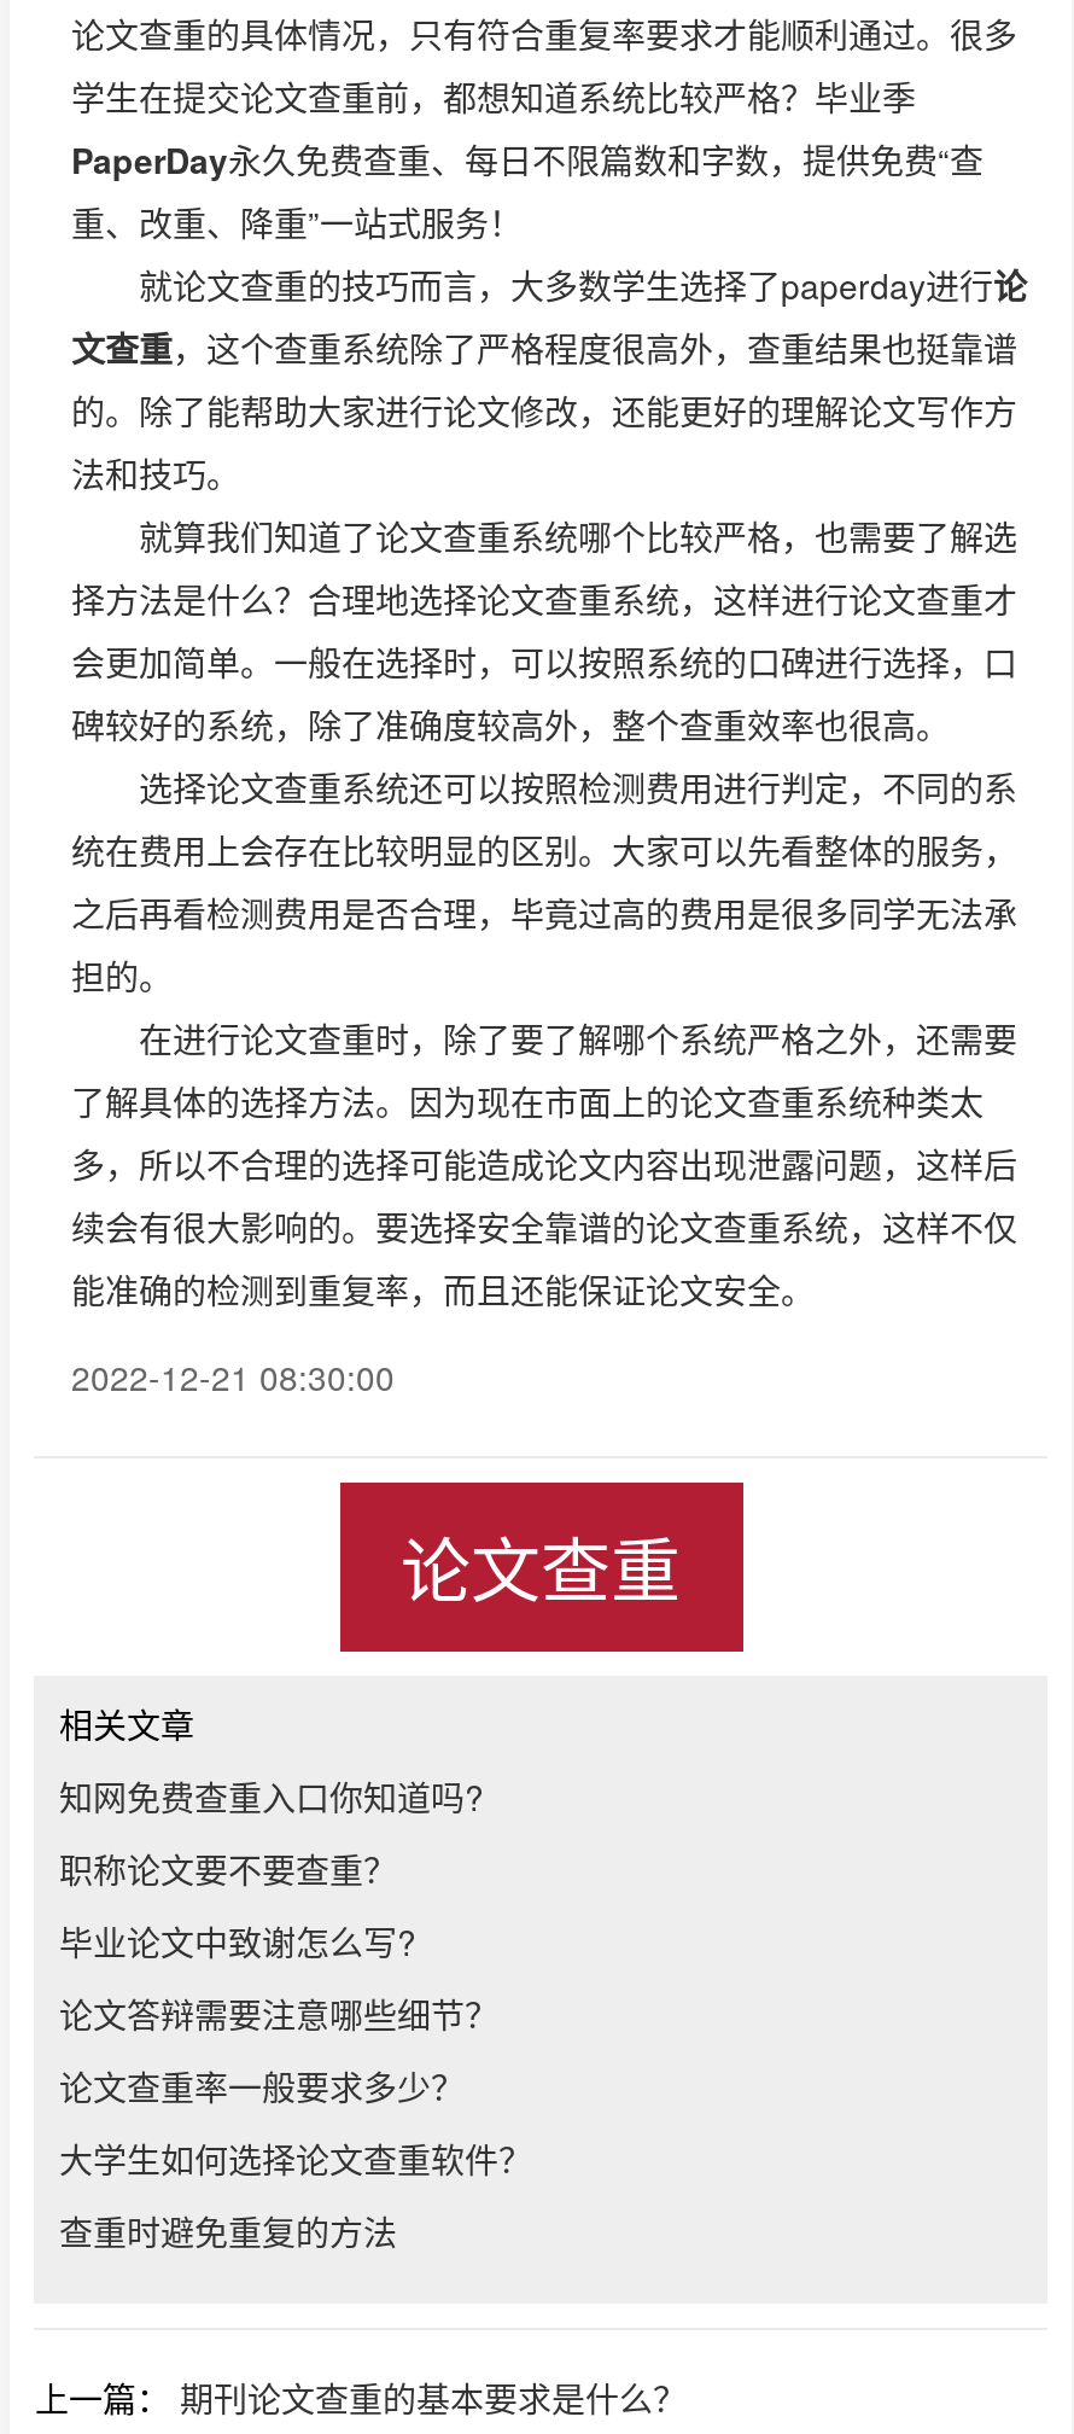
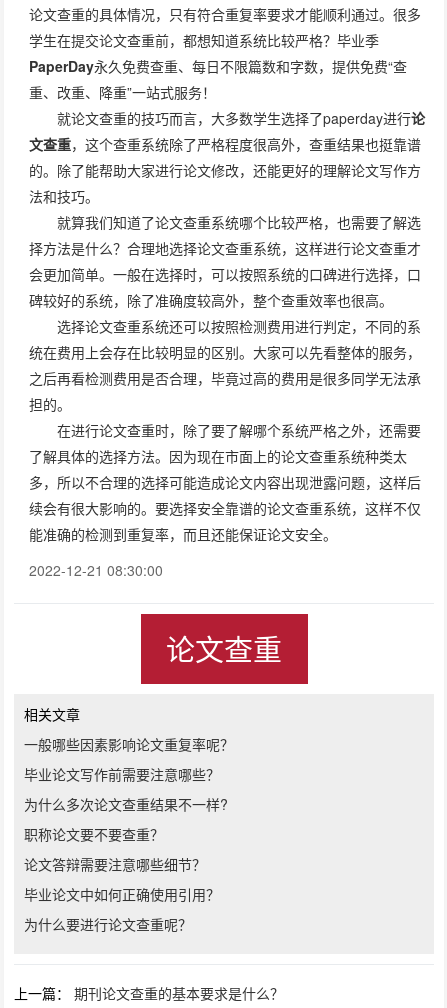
- 知网免费查重入口你知道吗?
+ 一般哪些因素影响论文重复率呢？
+ 毕业论文写作前需要注意哪些？
+ 为什么多次论文查重结果不一样?

moved down: 职称论文要不要查重？

- 毕业论文中致谢怎么写?

moved down: 论文答辩需要注意哪些细节？

- 论文查重率一般要求多少？
- 大学生如何选择论文查重软件？
- 查重时避免重复的方法
+ 毕业论文中如何正确使用引用？
+ 为什么要进行论文查重呢？
